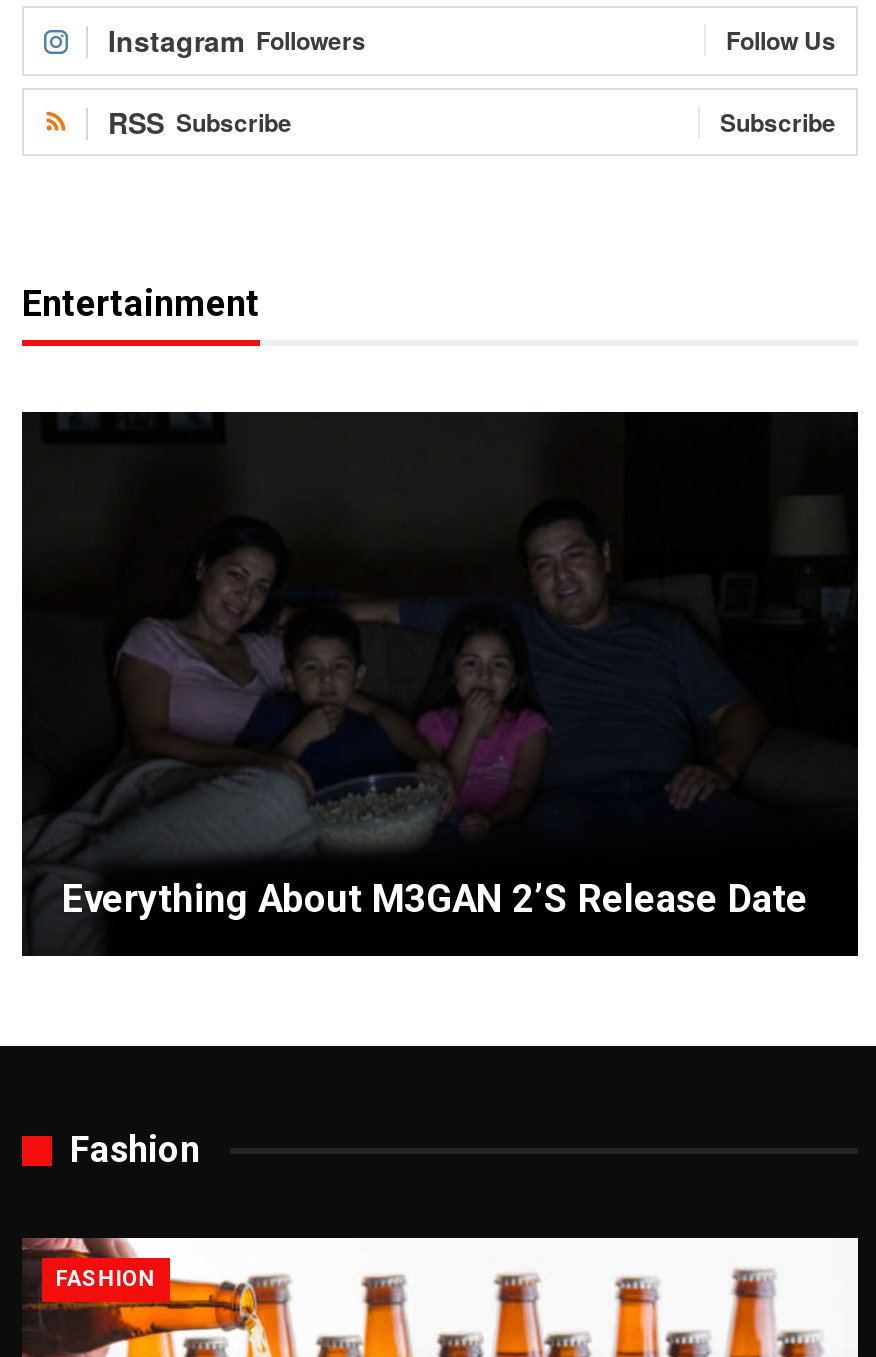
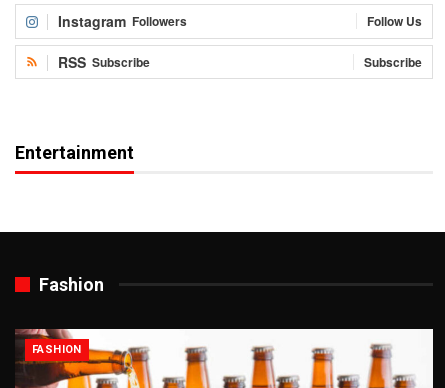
- [image]
- Everything About M3GAN 2’s Release Date
